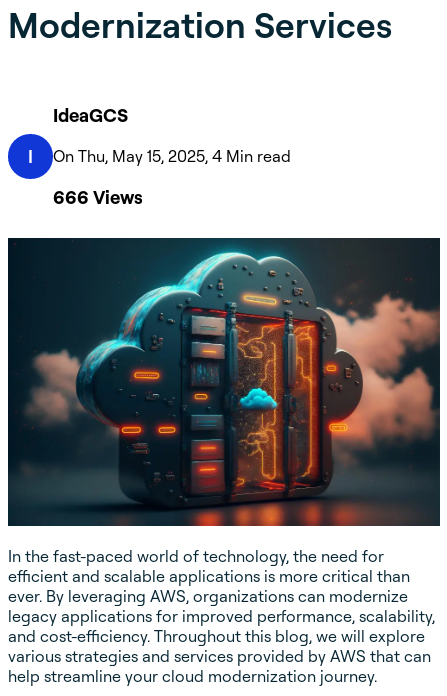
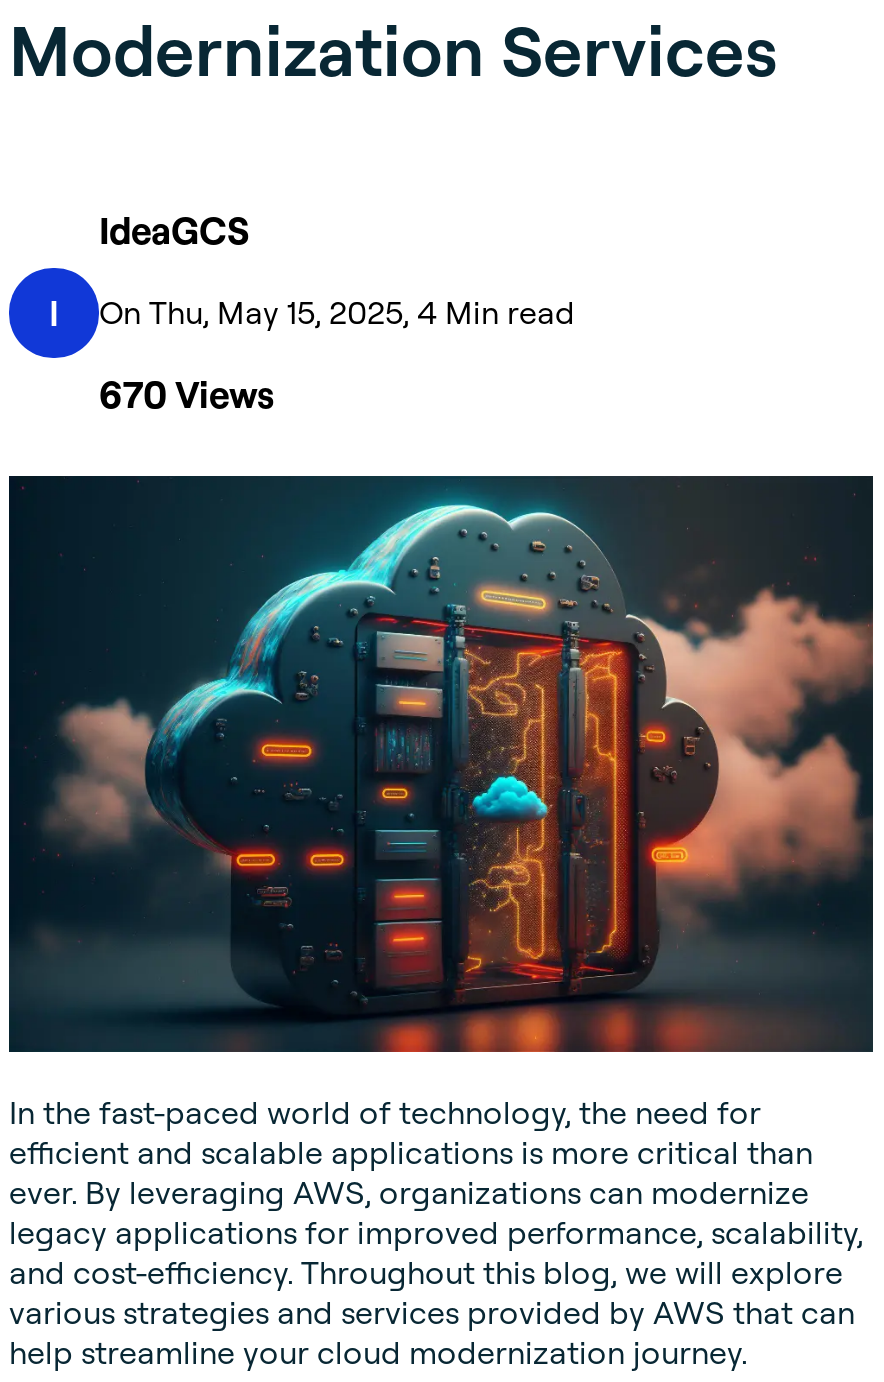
- 666 Views
+ 670 Views
